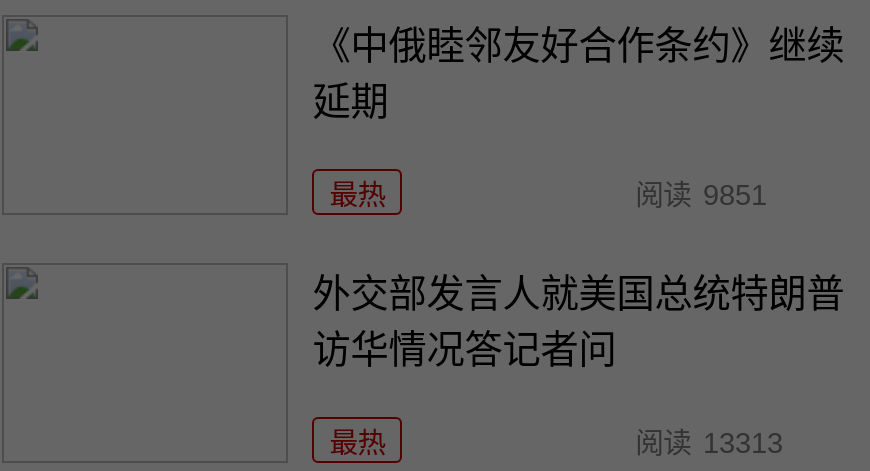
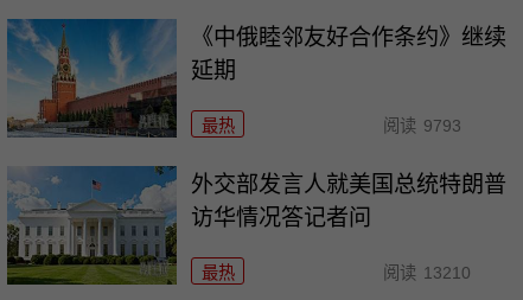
+ [image]

- 阅读 9851
+ 阅读 9793

+ [image]

- 阅读 13313
+ 阅读 13210
